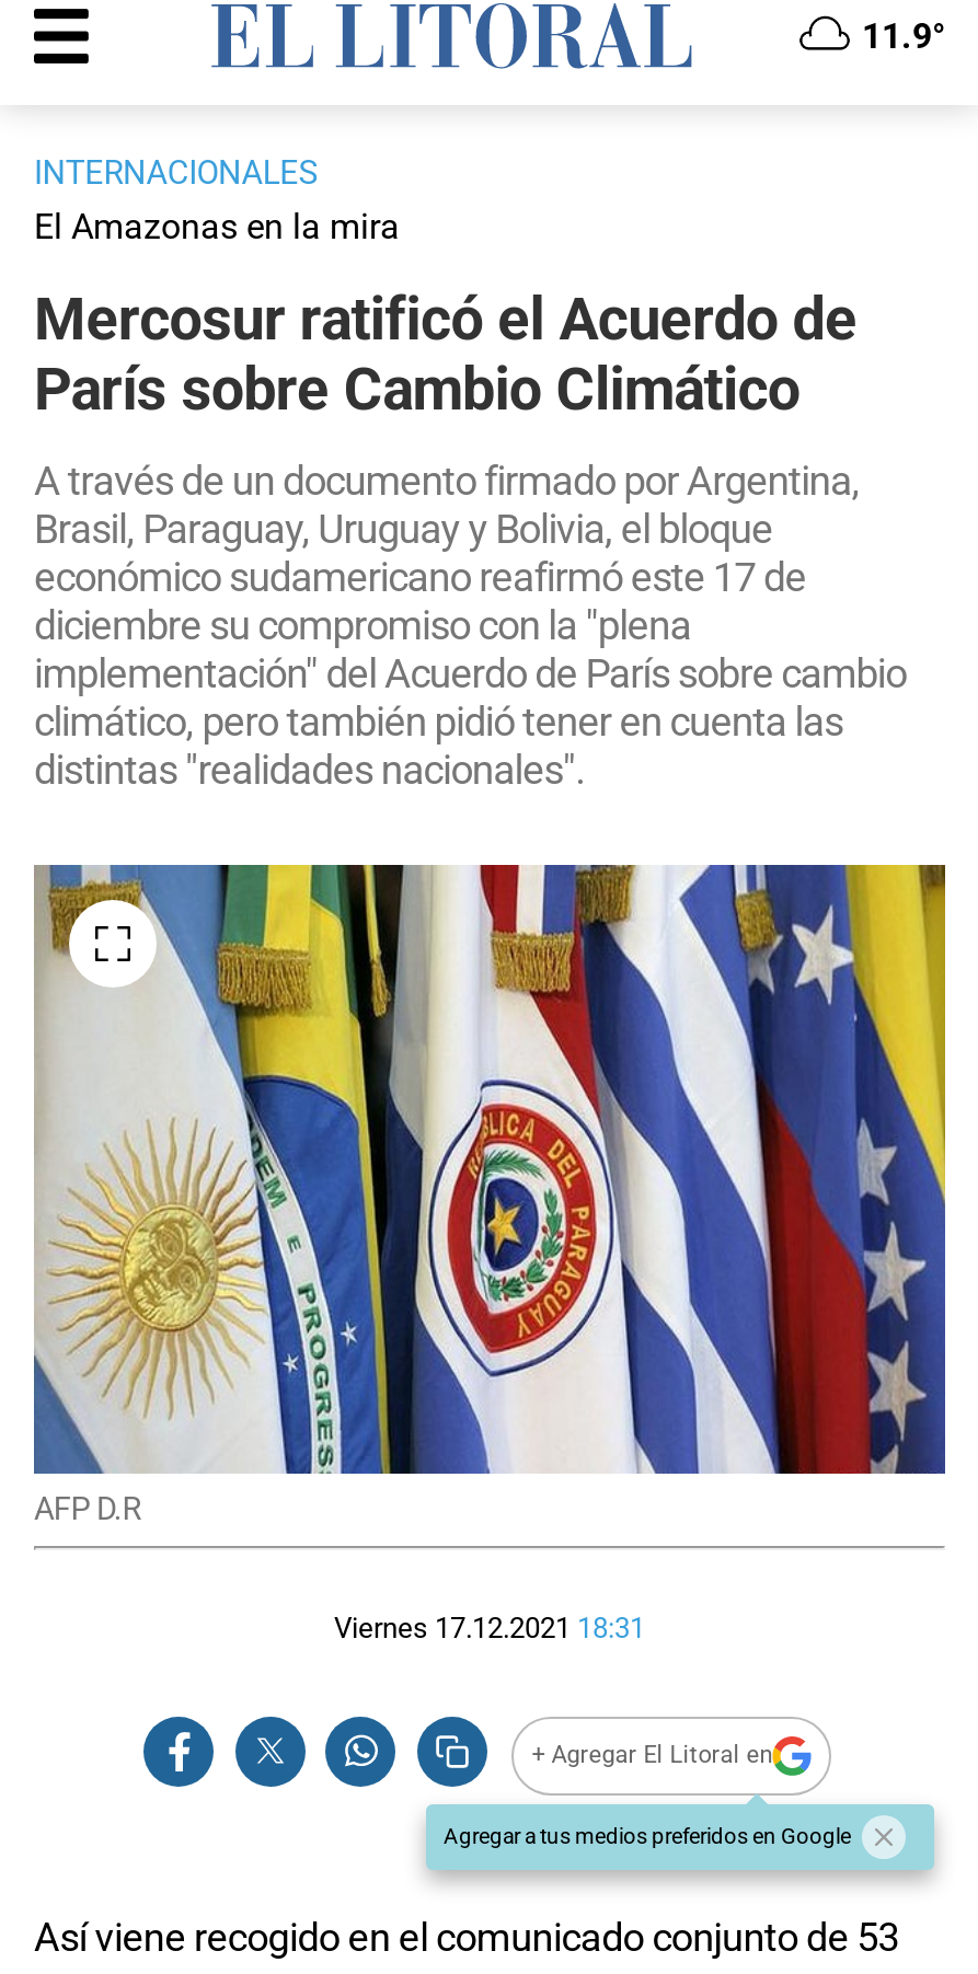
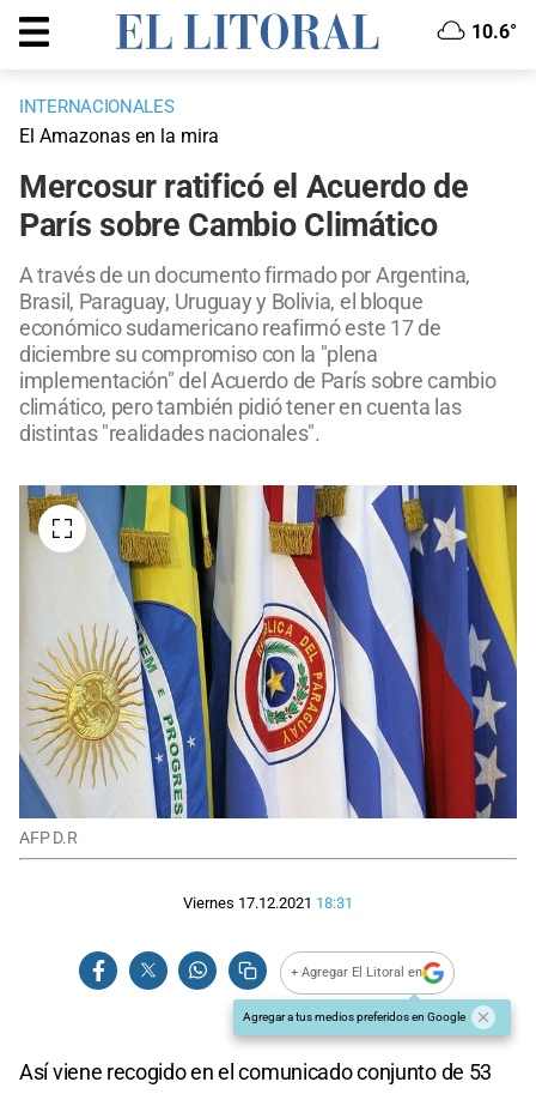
- 11.9°
+ 10.6°
